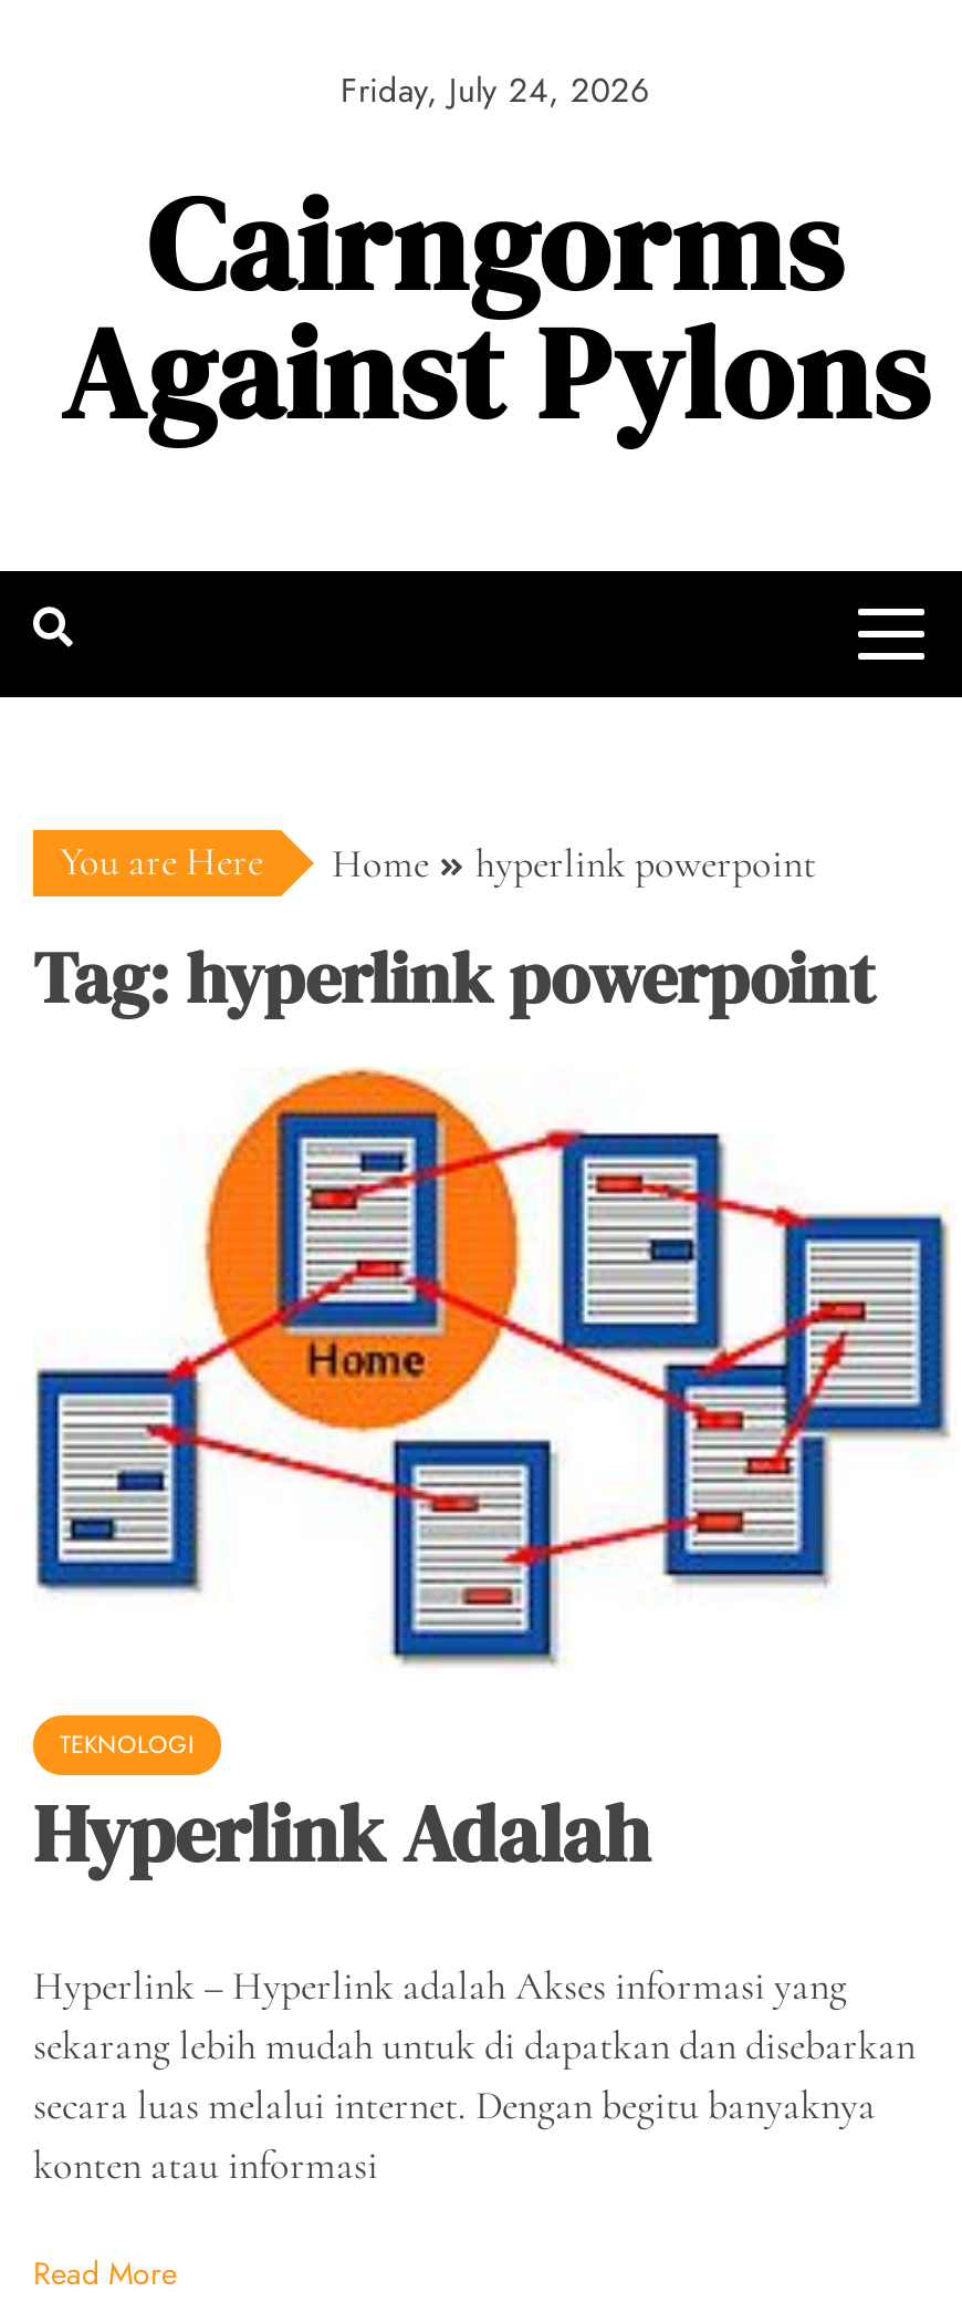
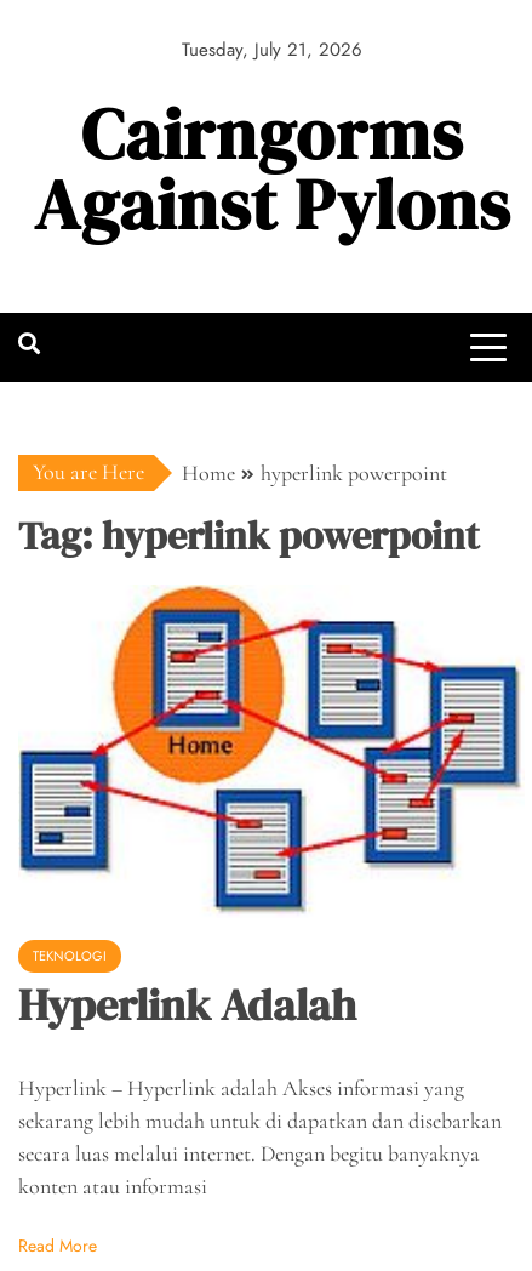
- Friday, July 24, 2026
+ Tuesday, July 21, 2026
